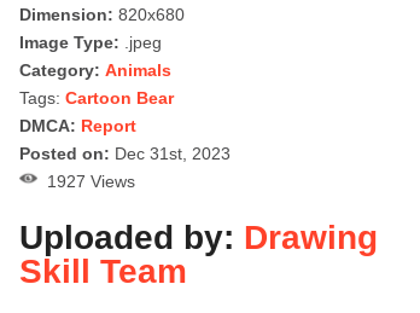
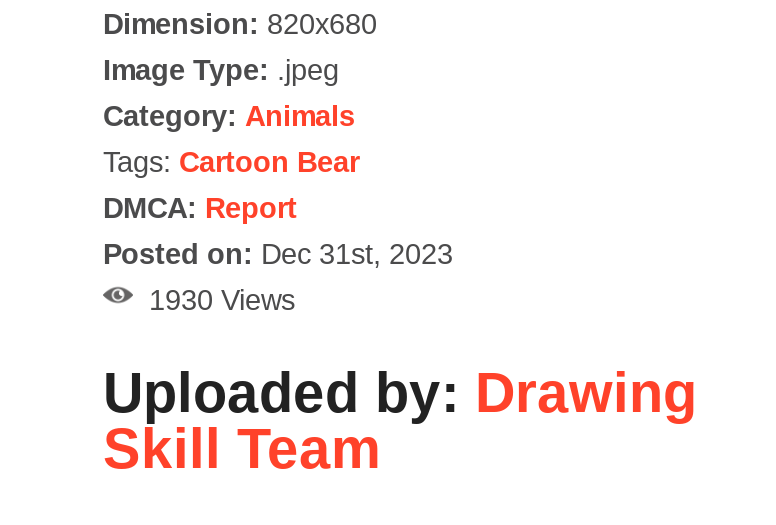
- 1927 Views
+ 1930 Views
